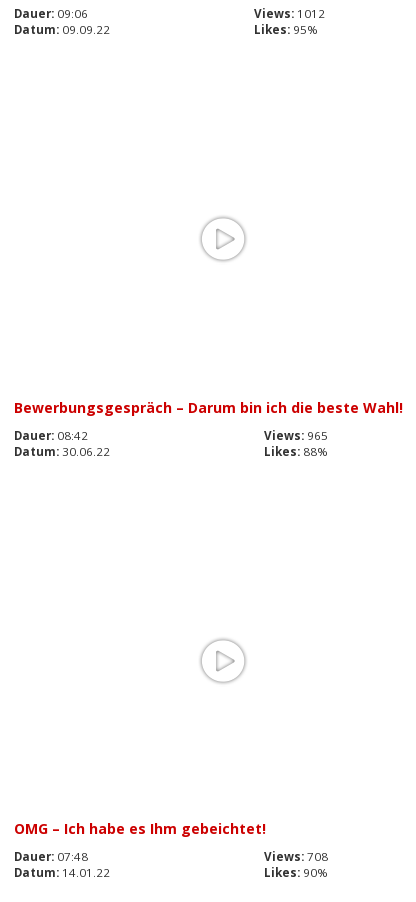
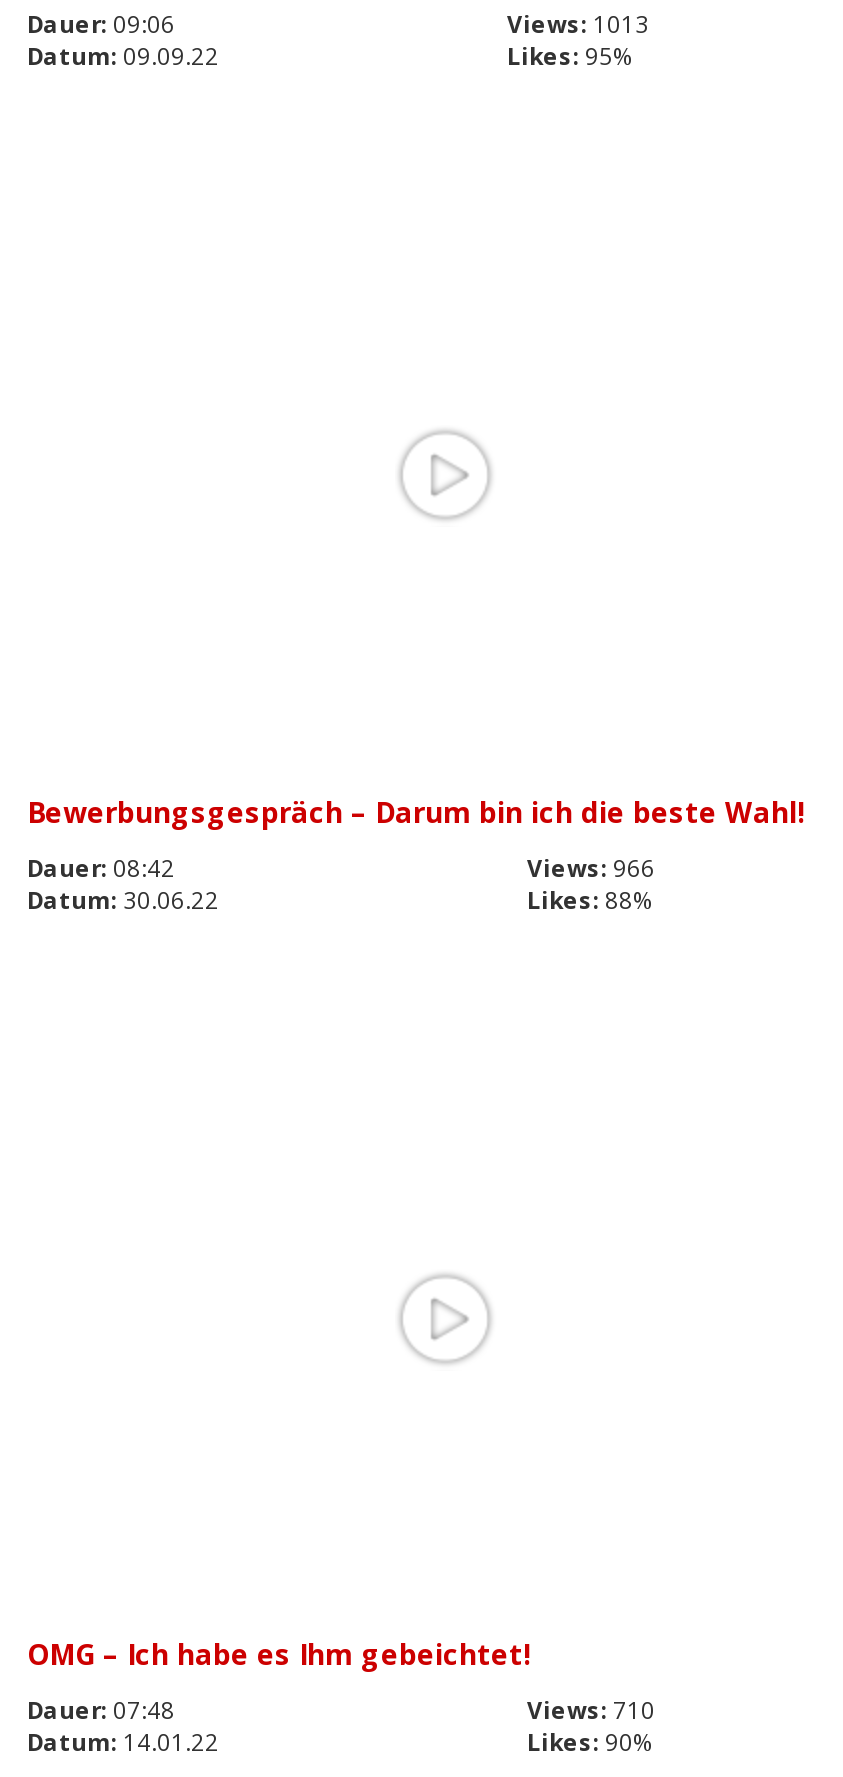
- Views: 1012
+ Views: 1013

- Views: 965
+ Views: 966

- Views: 708
+ Views: 710
